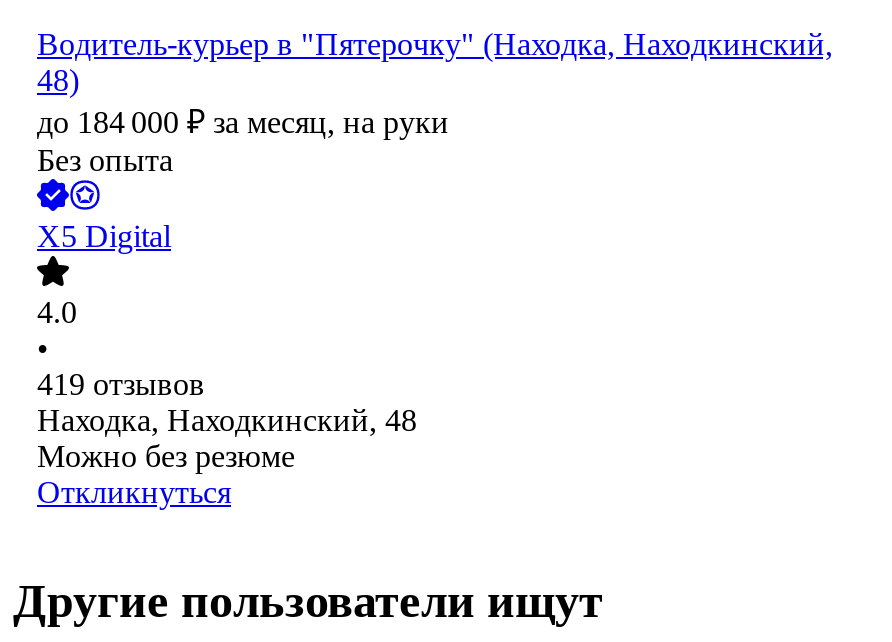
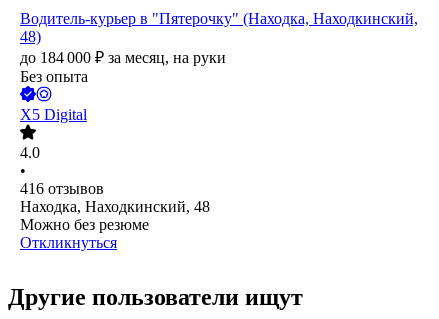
- 419 отзывов
+ 416 отзывов
